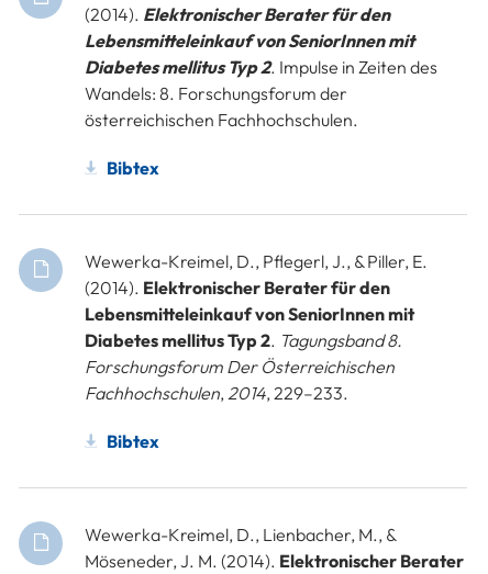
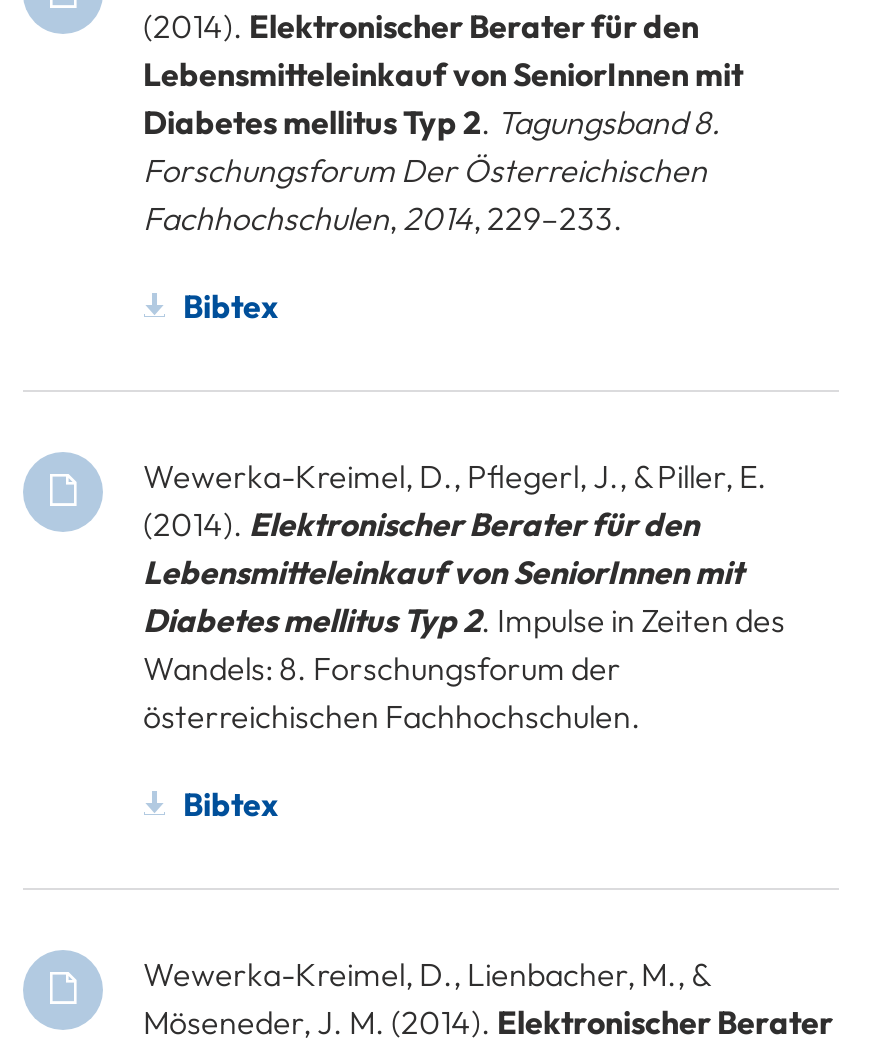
moved down: Diabetes mellitus Typ 2. Impulse in Zeiten des | Wandels: 8. Forschungsforum der | österreichischen Fachhochschulen.

moved up: Diabetes mellitus Typ 2. Tagungsband 8. | Forschungsforum Der Österreichischen | Fachhochschulen, 2014, 229–233.
